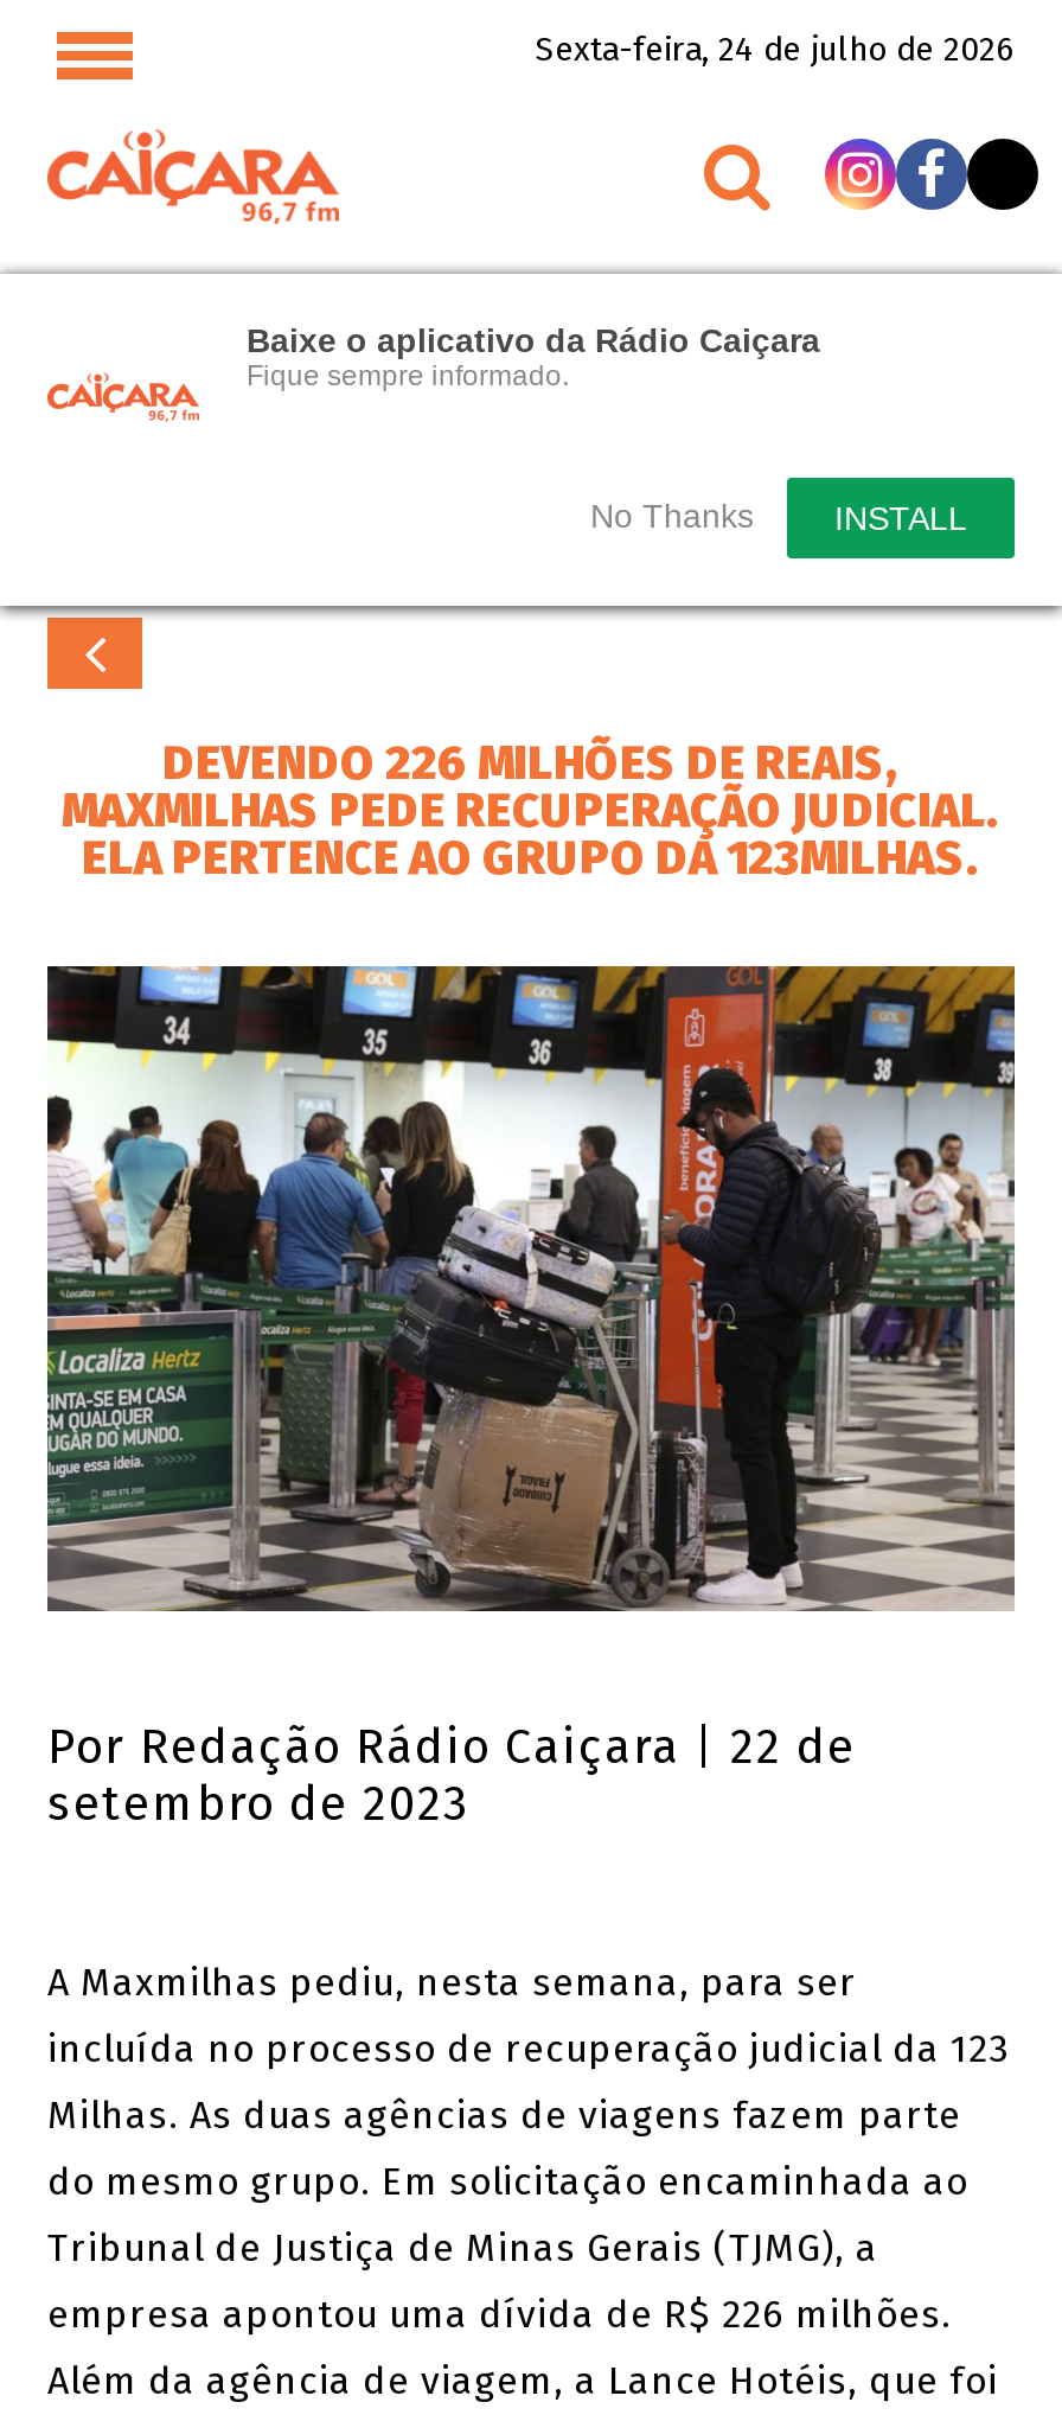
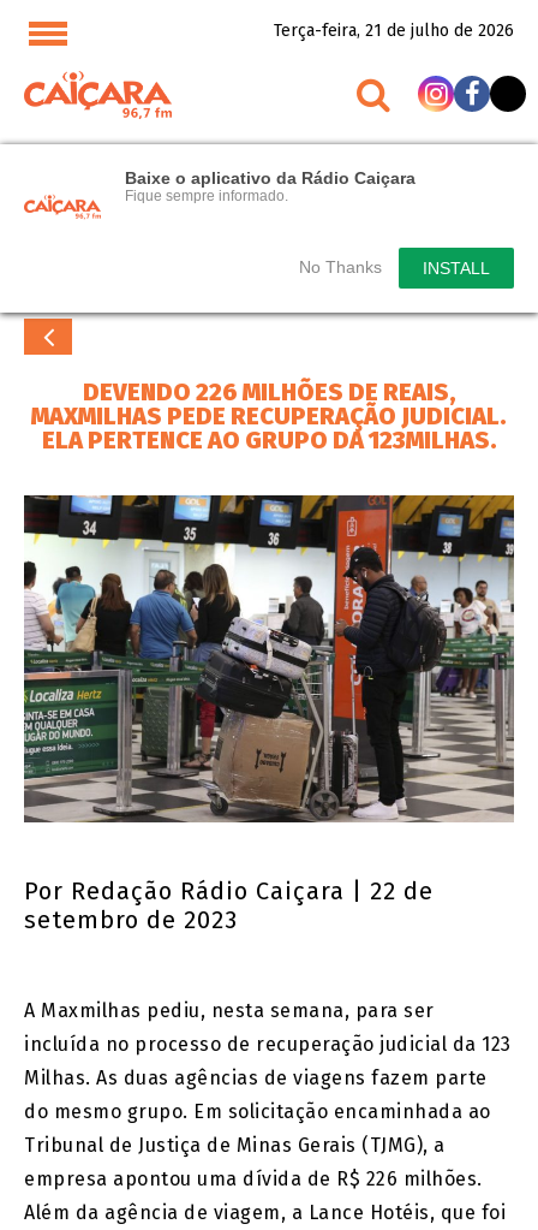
- Sexta-feira, 24 de julho de 2026
+ Terça-feira, 21 de julho de 2026
